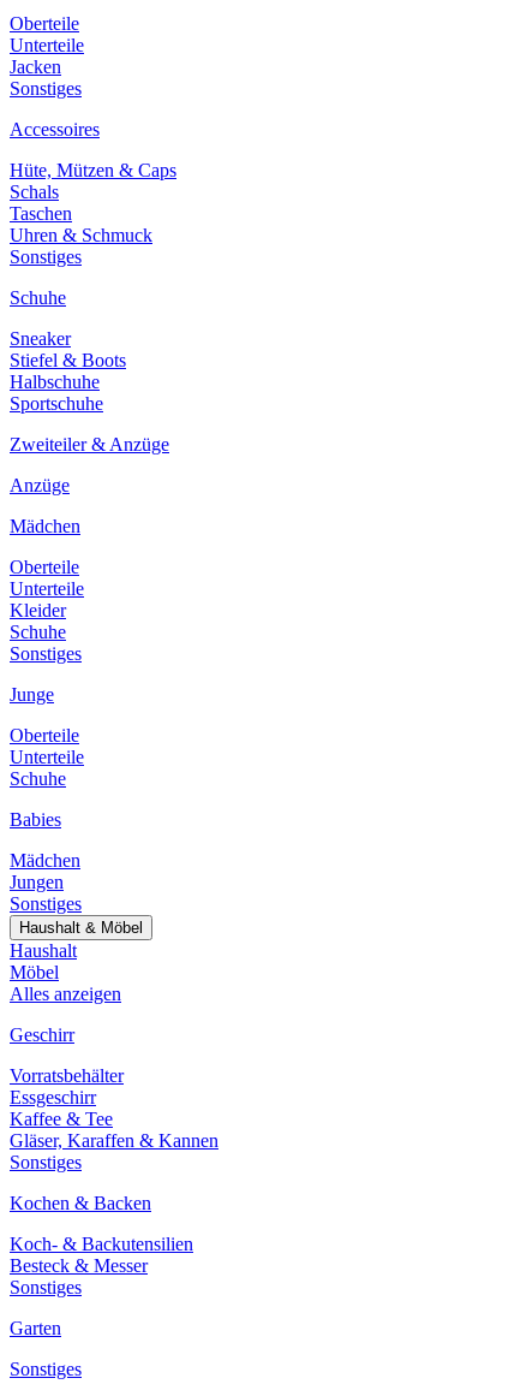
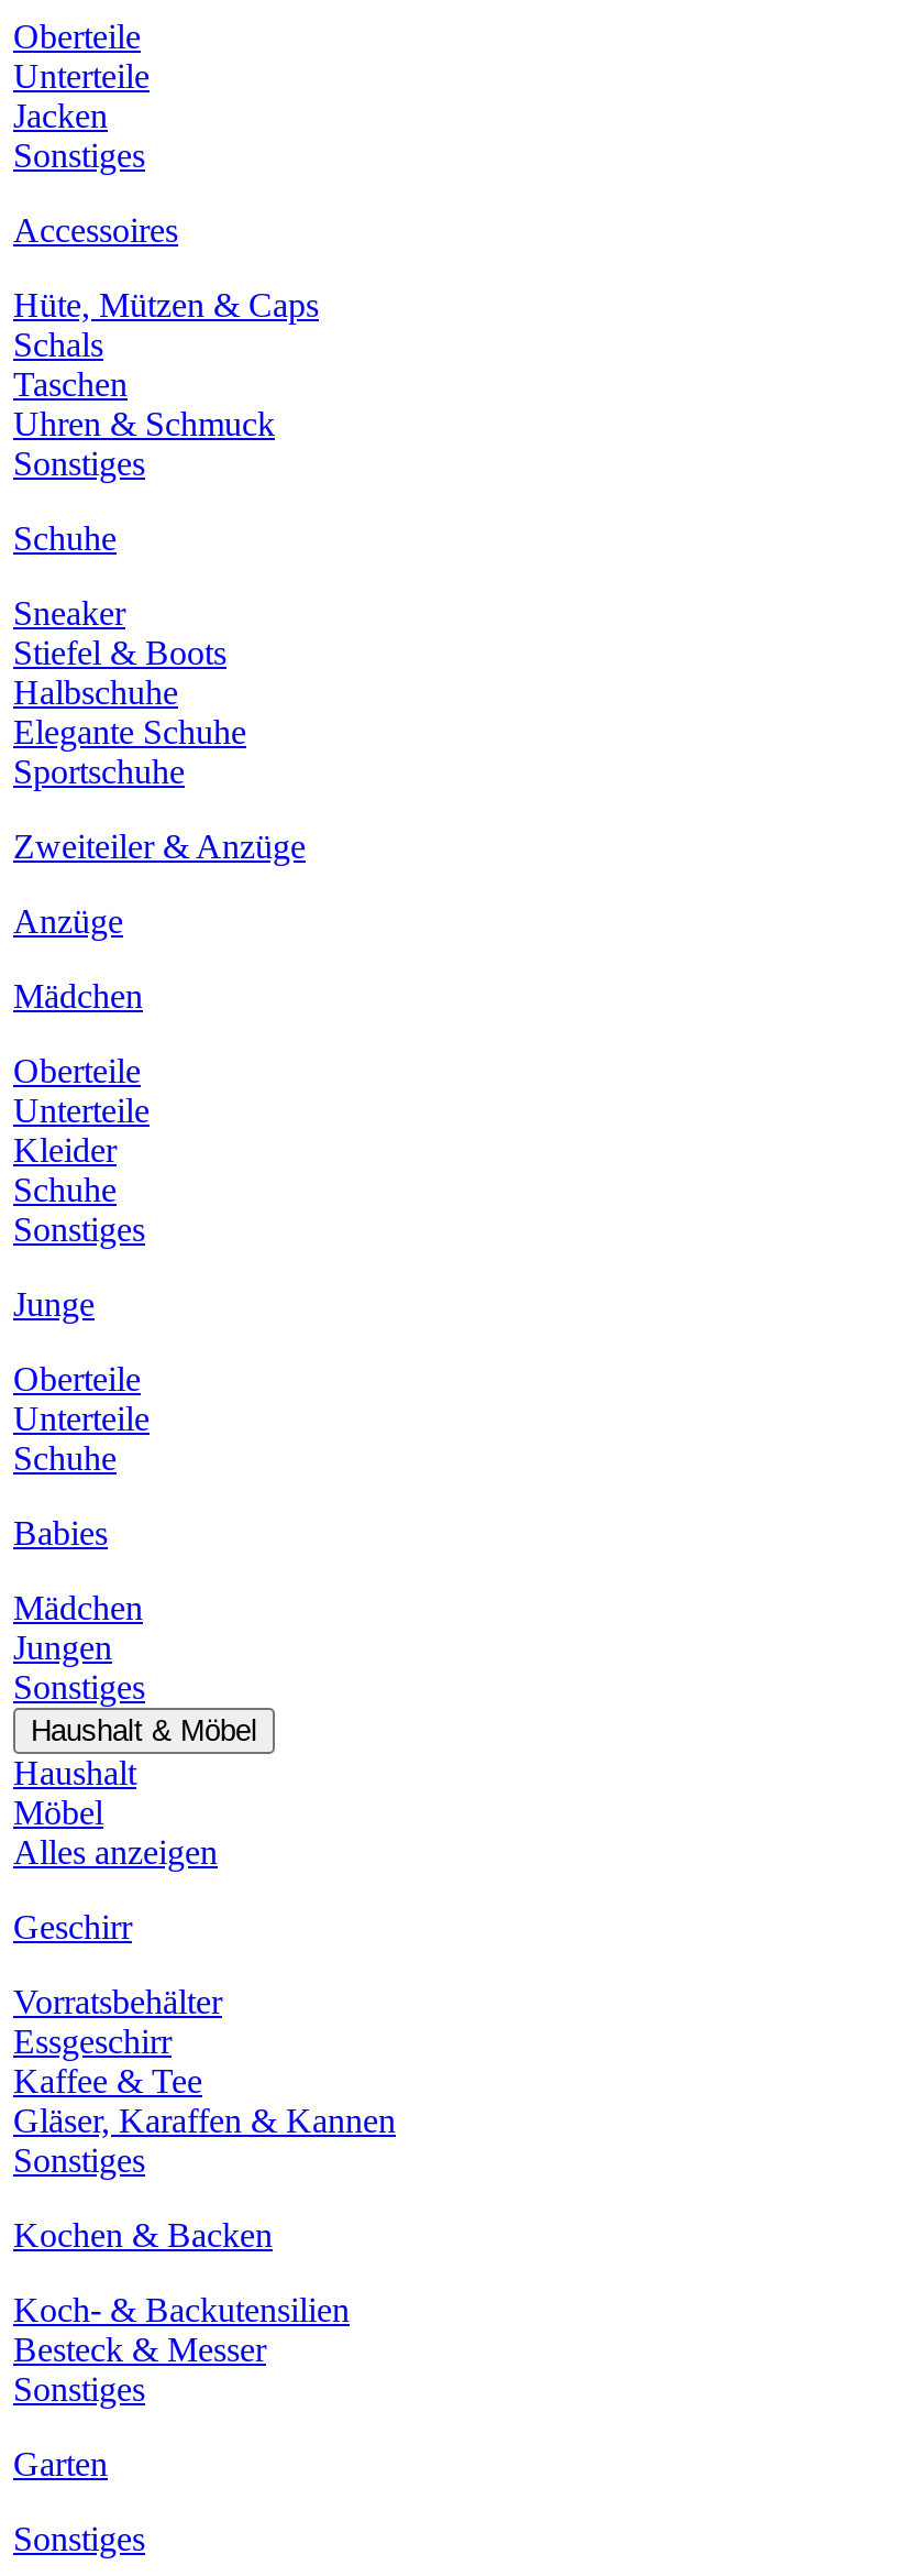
+ Elegante Schuhe
